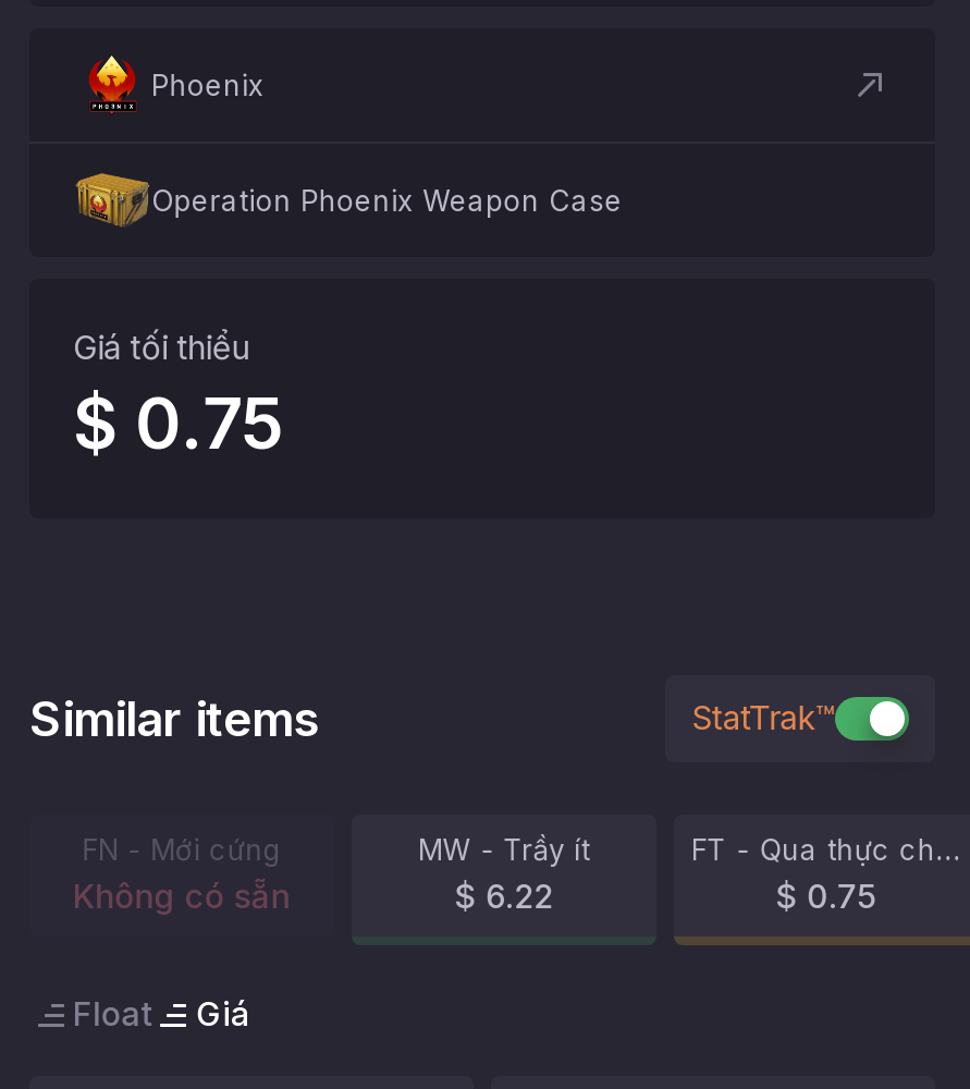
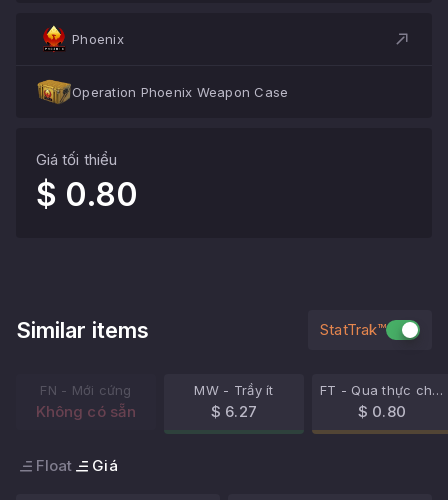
- $ 0.75
+ $ 0.80

- $ 6.22
+ $ 6.27

- $ 0.75
+ $ 0.80
